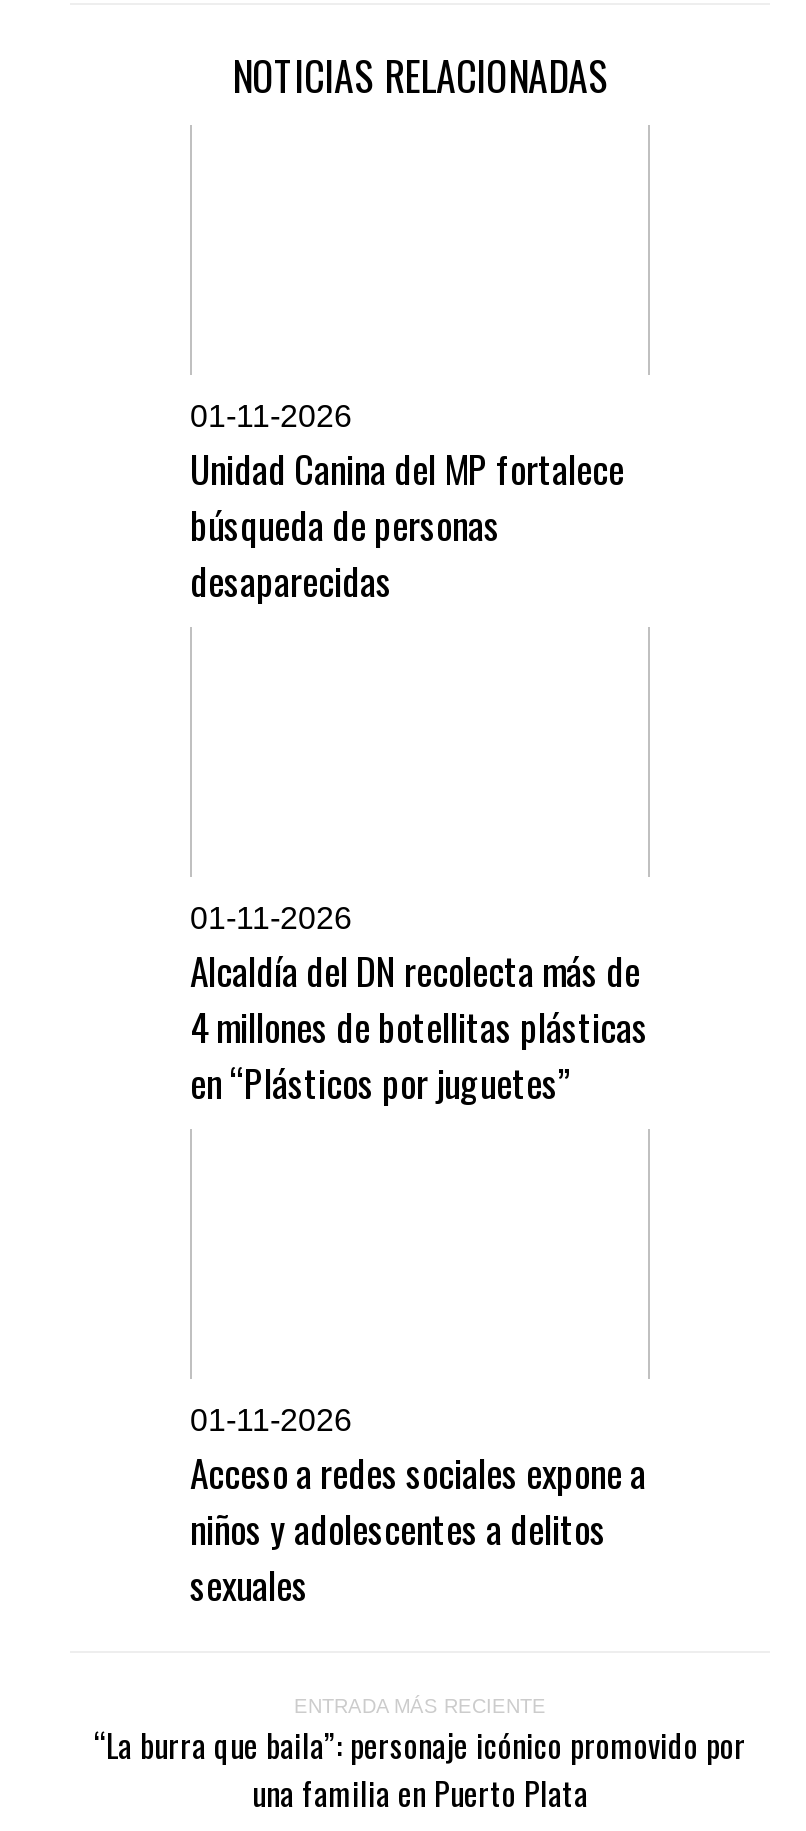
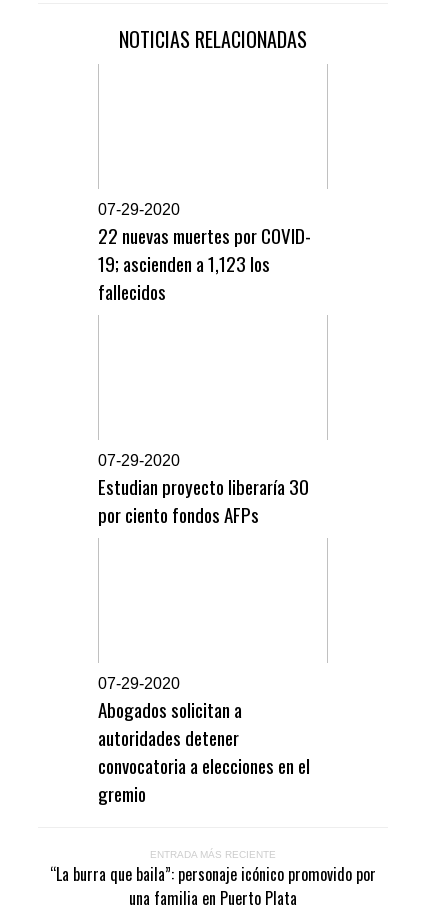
- 01-11-2026
- Unidad Canina del MP fortalece
- búsqueda de personas
- desaparecidas
+ 07-29-2020
+ 22 nuevas muertes por COVID-
+ 19; ascienden a 1,123 los
+ fallecidos

- 01-11-2026
- Alcaldía del DN recolecta más de
- 4 millones de botellitas plásticas
- en “Plásticos por juguetes”
+ 07-29-2020
+ Estudian proyecto liberaría 30
+ por ciento fondos AFPs

- 01-11-2026
- Acceso a redes sociales expone a
- niños y adolescentes a delitos
- sexuales
+ 07-29-2020
+ Abogados solicitan a
+ autoridades detener
+ convocatoria a elecciones en el
+ gremio
